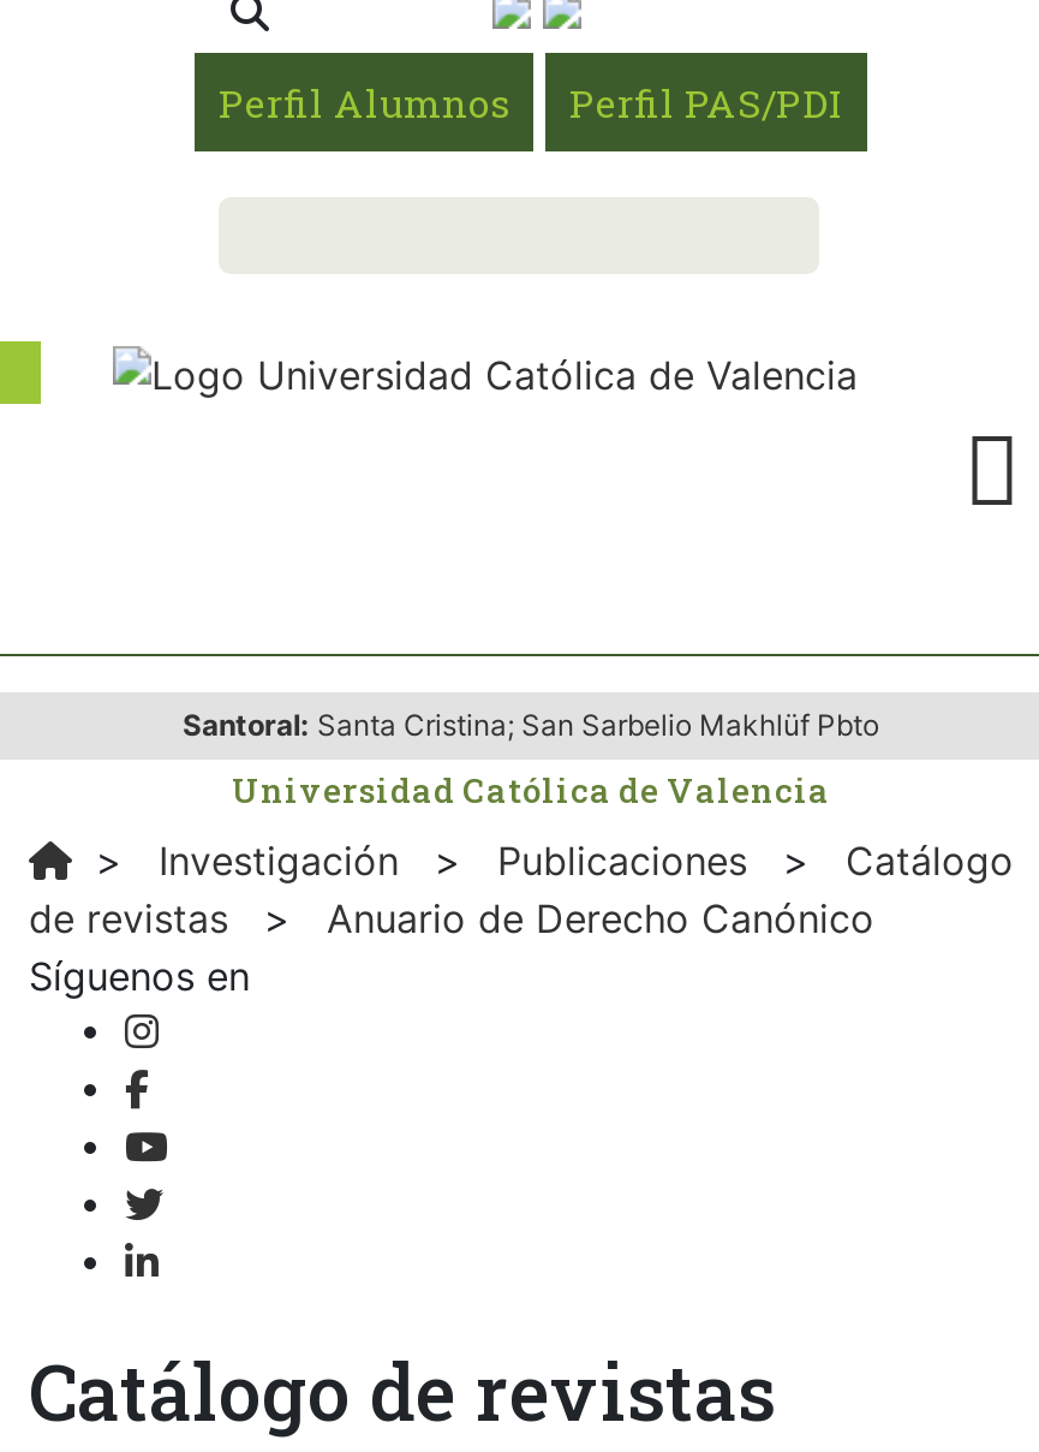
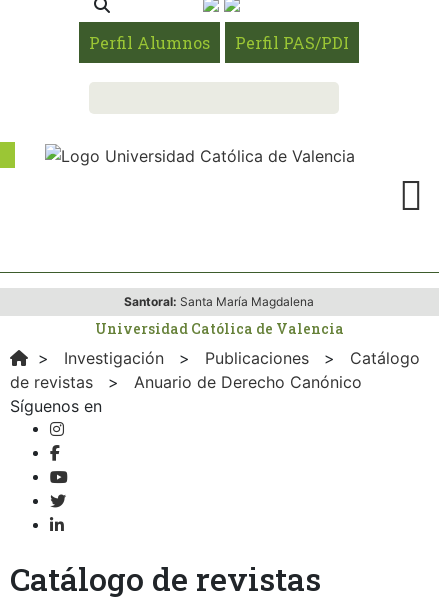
- Santoral: Santa Cristina; San Sarbelio Makhlüf Pbto
+ Santoral: Santa María Magdalena
